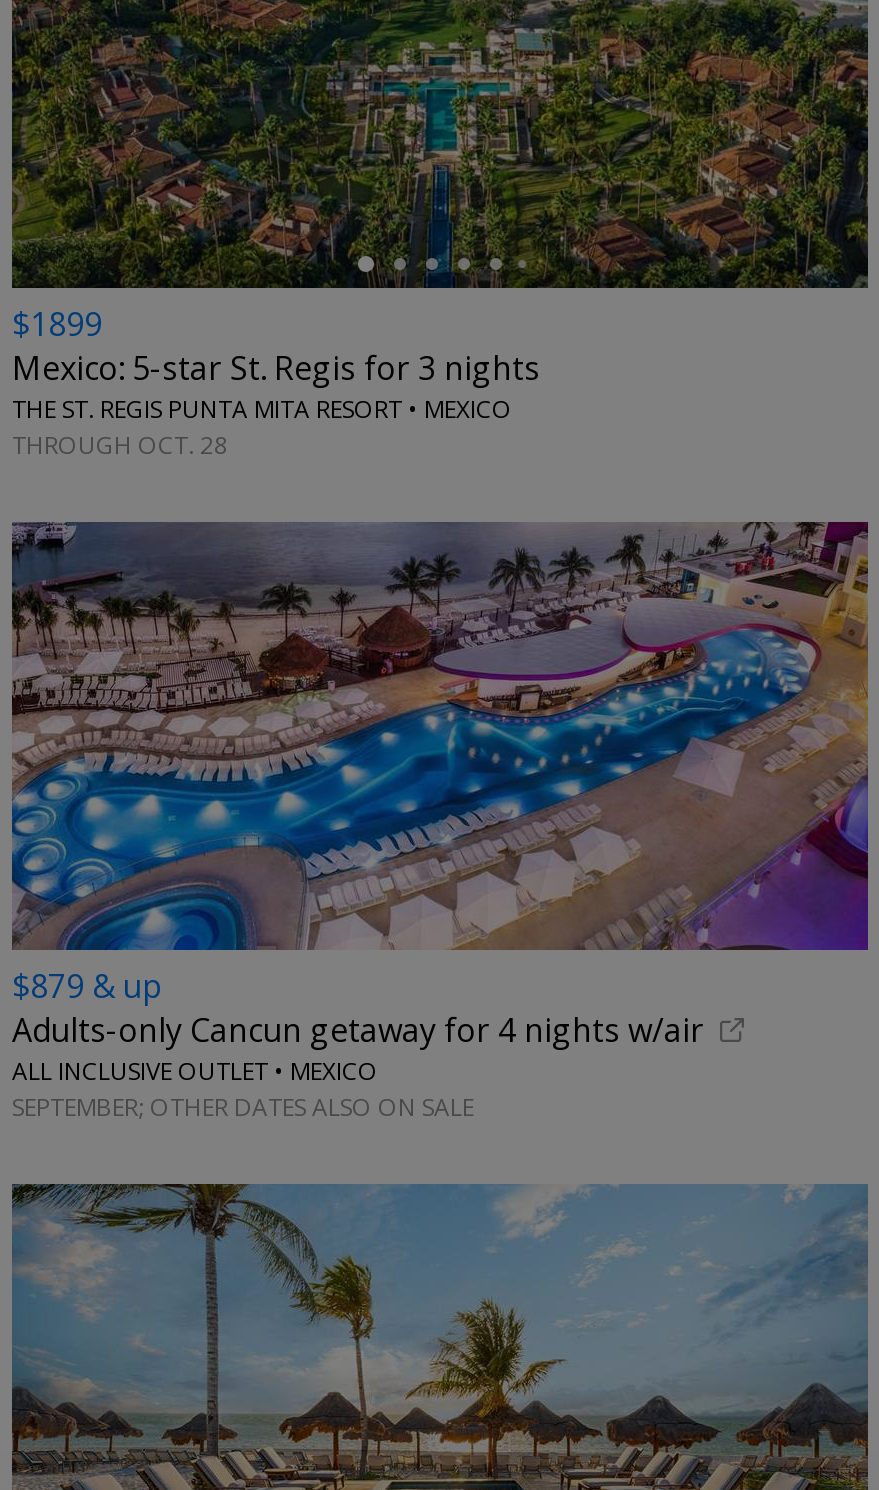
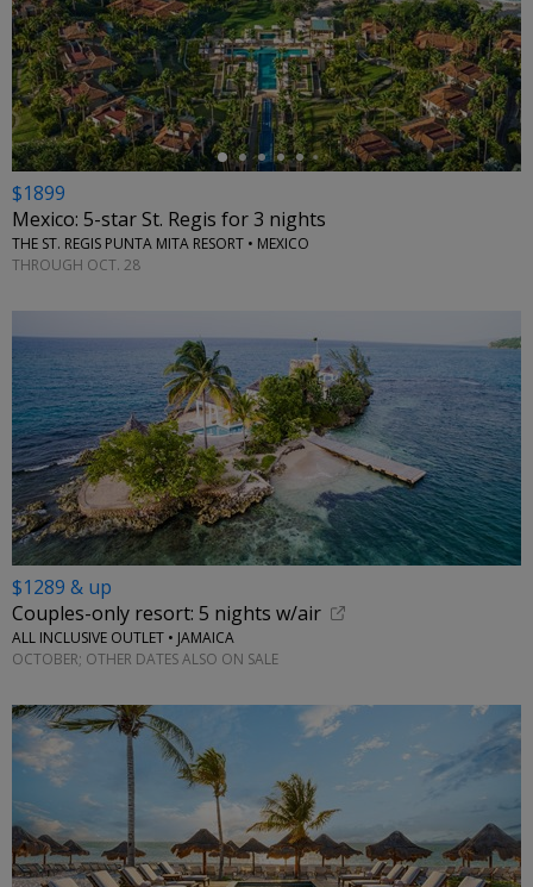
- [image]
- $879 & up
- Adults-only Cancun getaway for 4 nights w/air
- ALL INCLUSIVE OUTLET • MEXICO
- SEPTEMBER; OTHER DATES ALSO ON SALE
+ [image]
+ $1289 & up
+ Couples-only resort: 5 nights w/air
+ ALL INCLUSIVE OUTLET • JAMAICA
+ OCTOBER; OTHER DATES ALSO ON SALE
